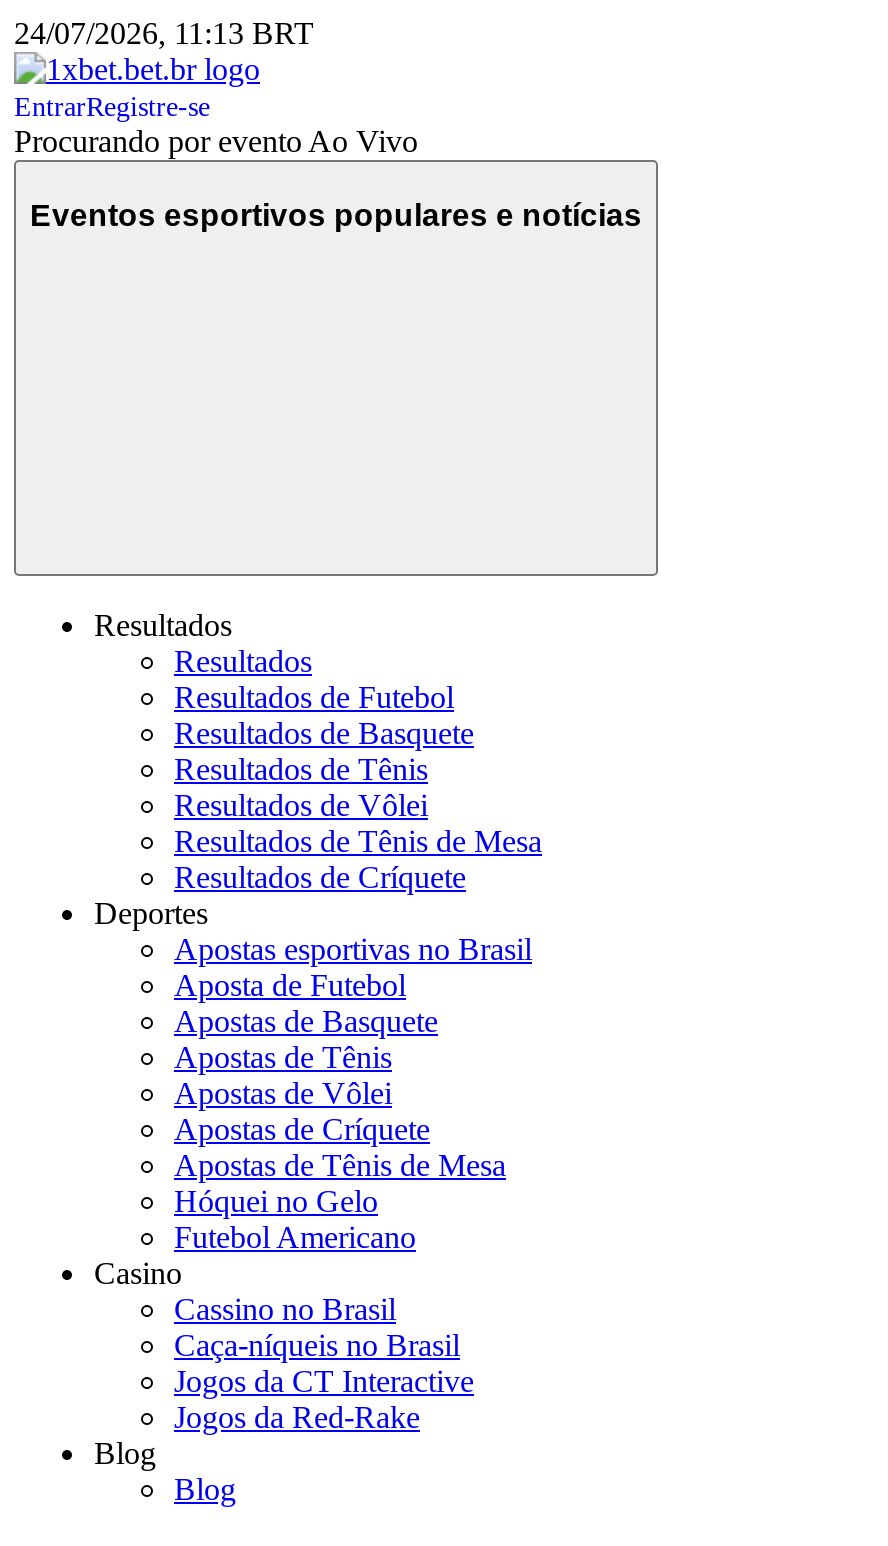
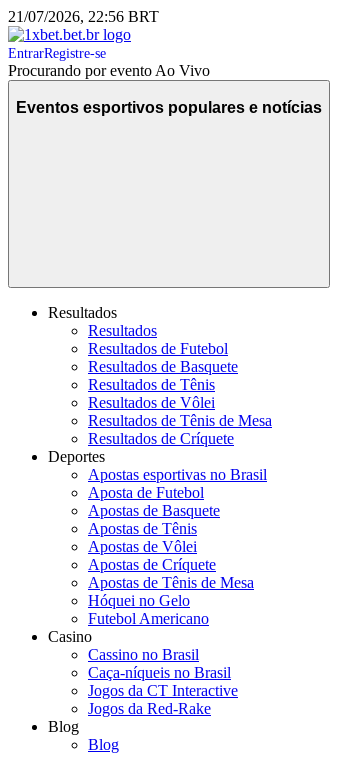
- 24/07/2026, 11:13 BRT
+ 21/07/2026, 22:56 BRT
